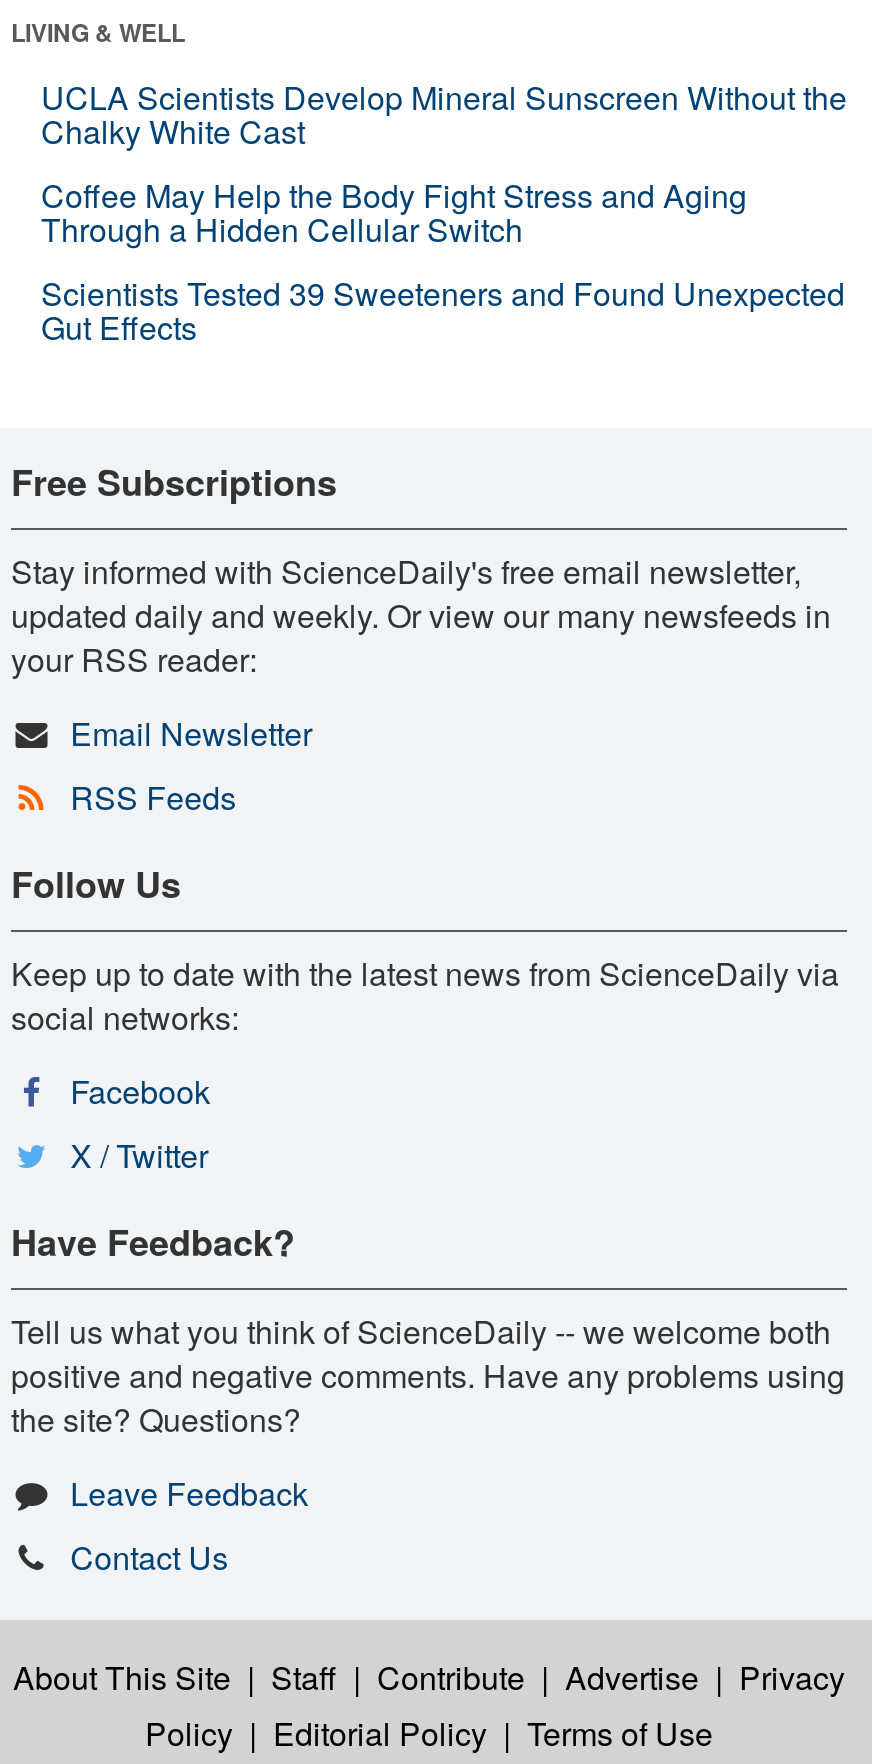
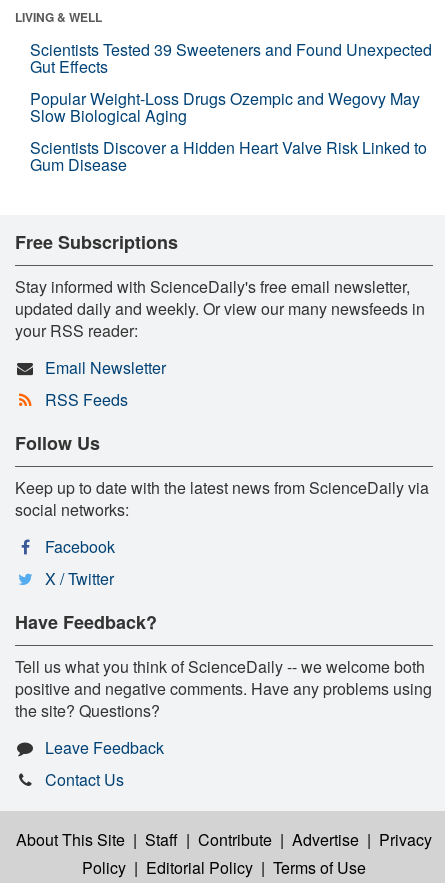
- UCLA Scientists Develop Mineral Sunscreen Without the
- Chalky White Cast
- Coffee May Help the Body Fight Stress and Aging
- Through a Hidden Cellular Switch

moved up: Scientists Tested 39 Sweeteners and Found Unexpected | Gut Effects

+ Popular Weight-Loss Drugs Ozempic and Wegovy May
+ Slow Biological Aging
+ Scientists Discover a Hidden Heart Valve Risk Linked to
+ Gum Disease
